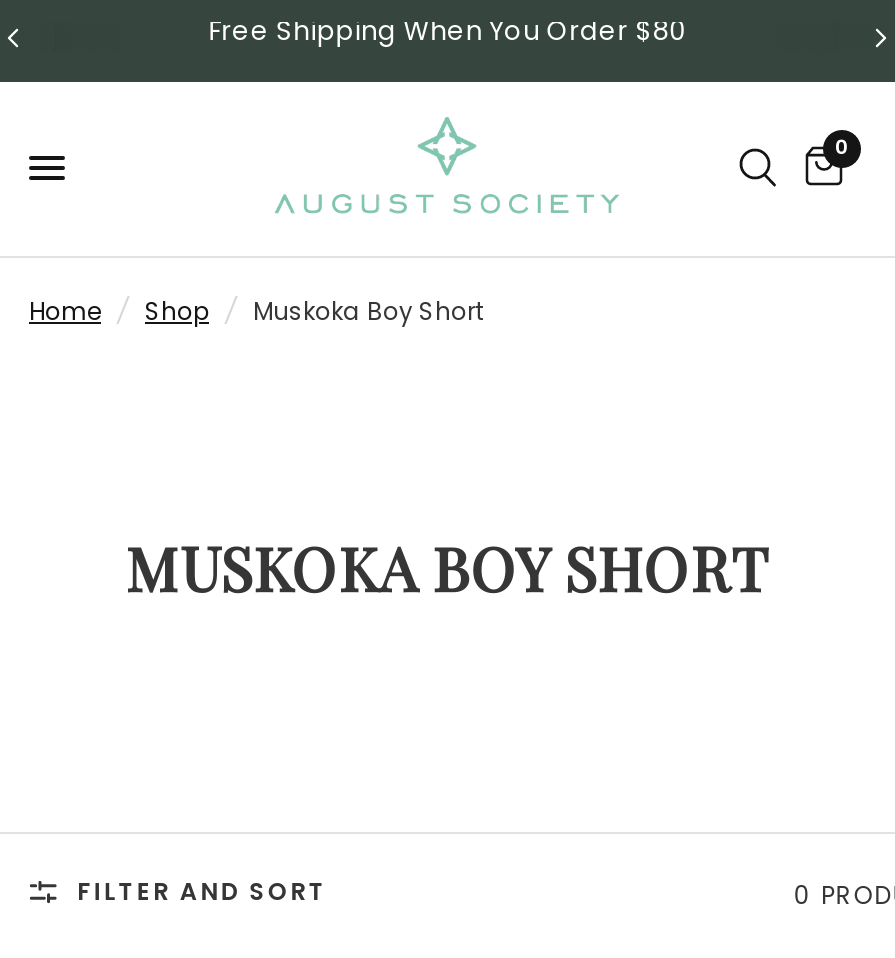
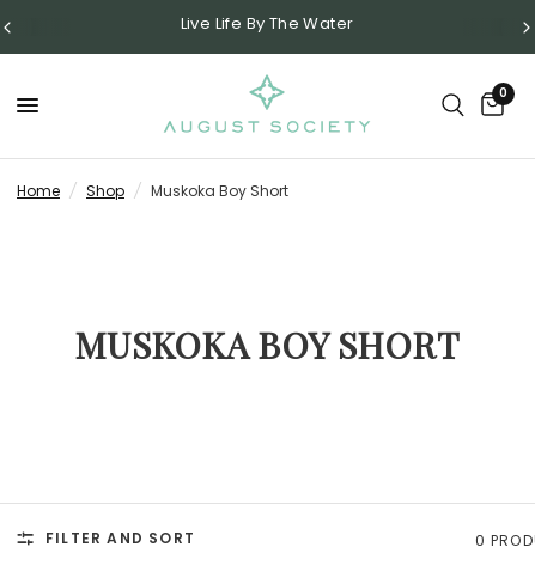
- Free Shipping When You Order $80
+ Live Life By The Water
